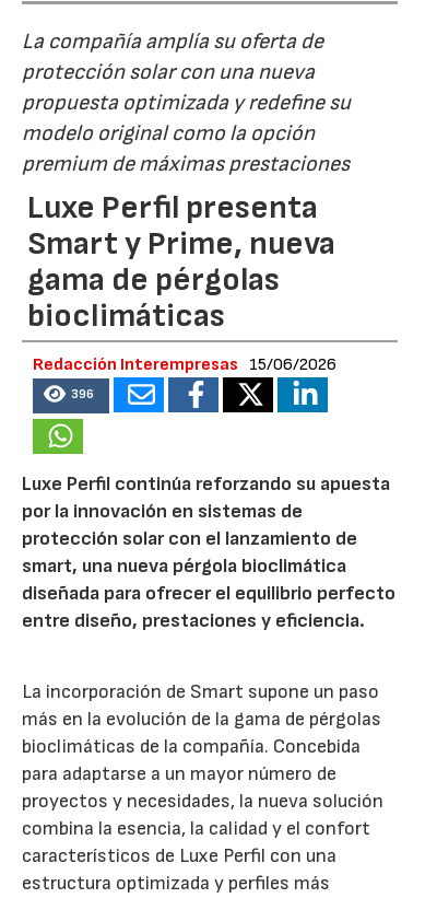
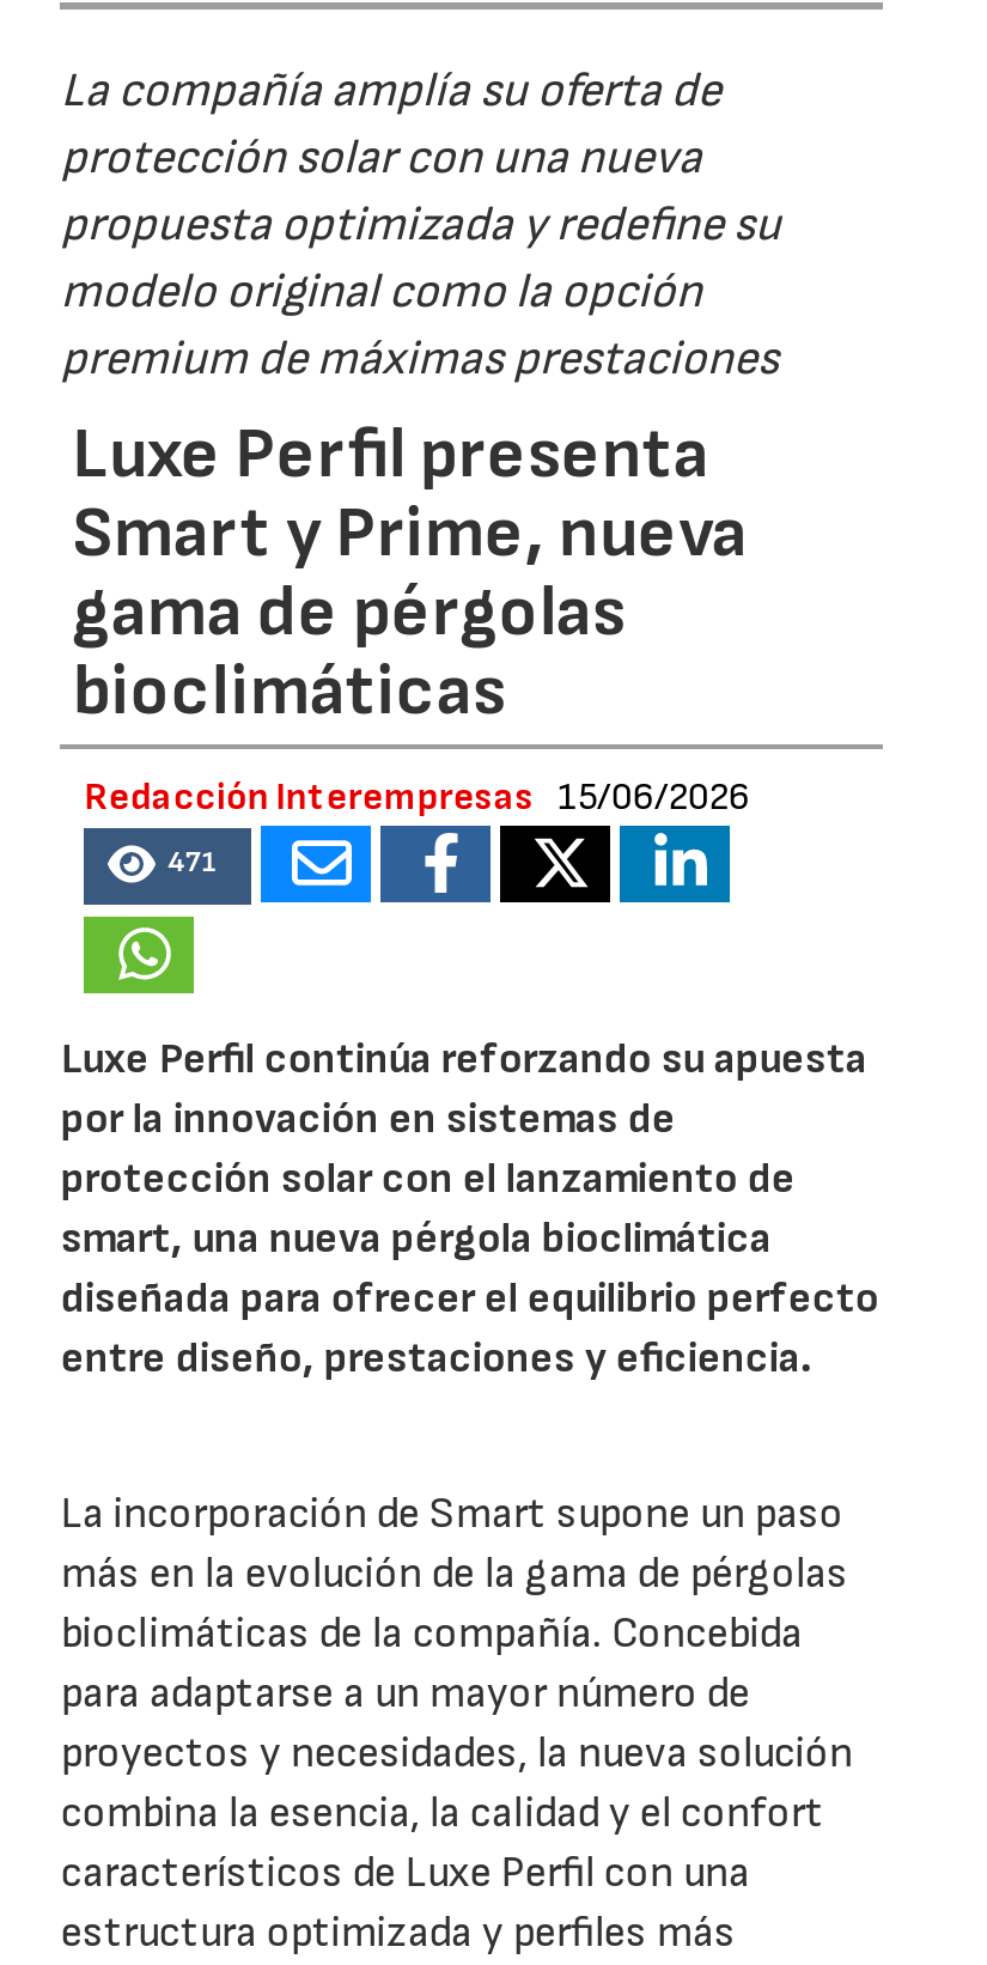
- 396
+ 471
